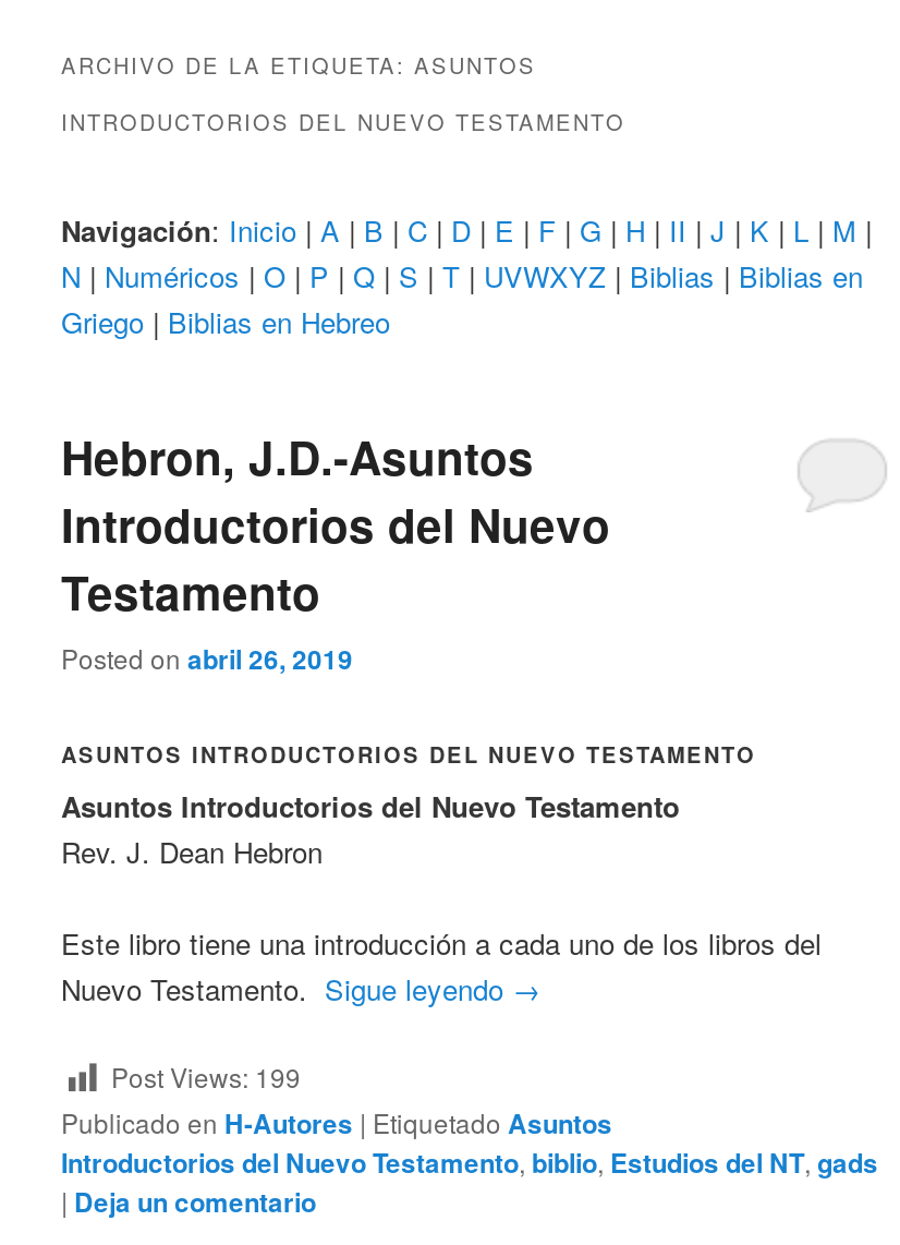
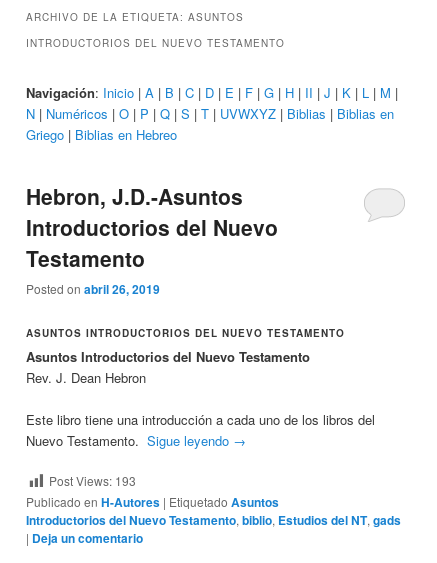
- Post Views: 199
+ Post Views: 193
